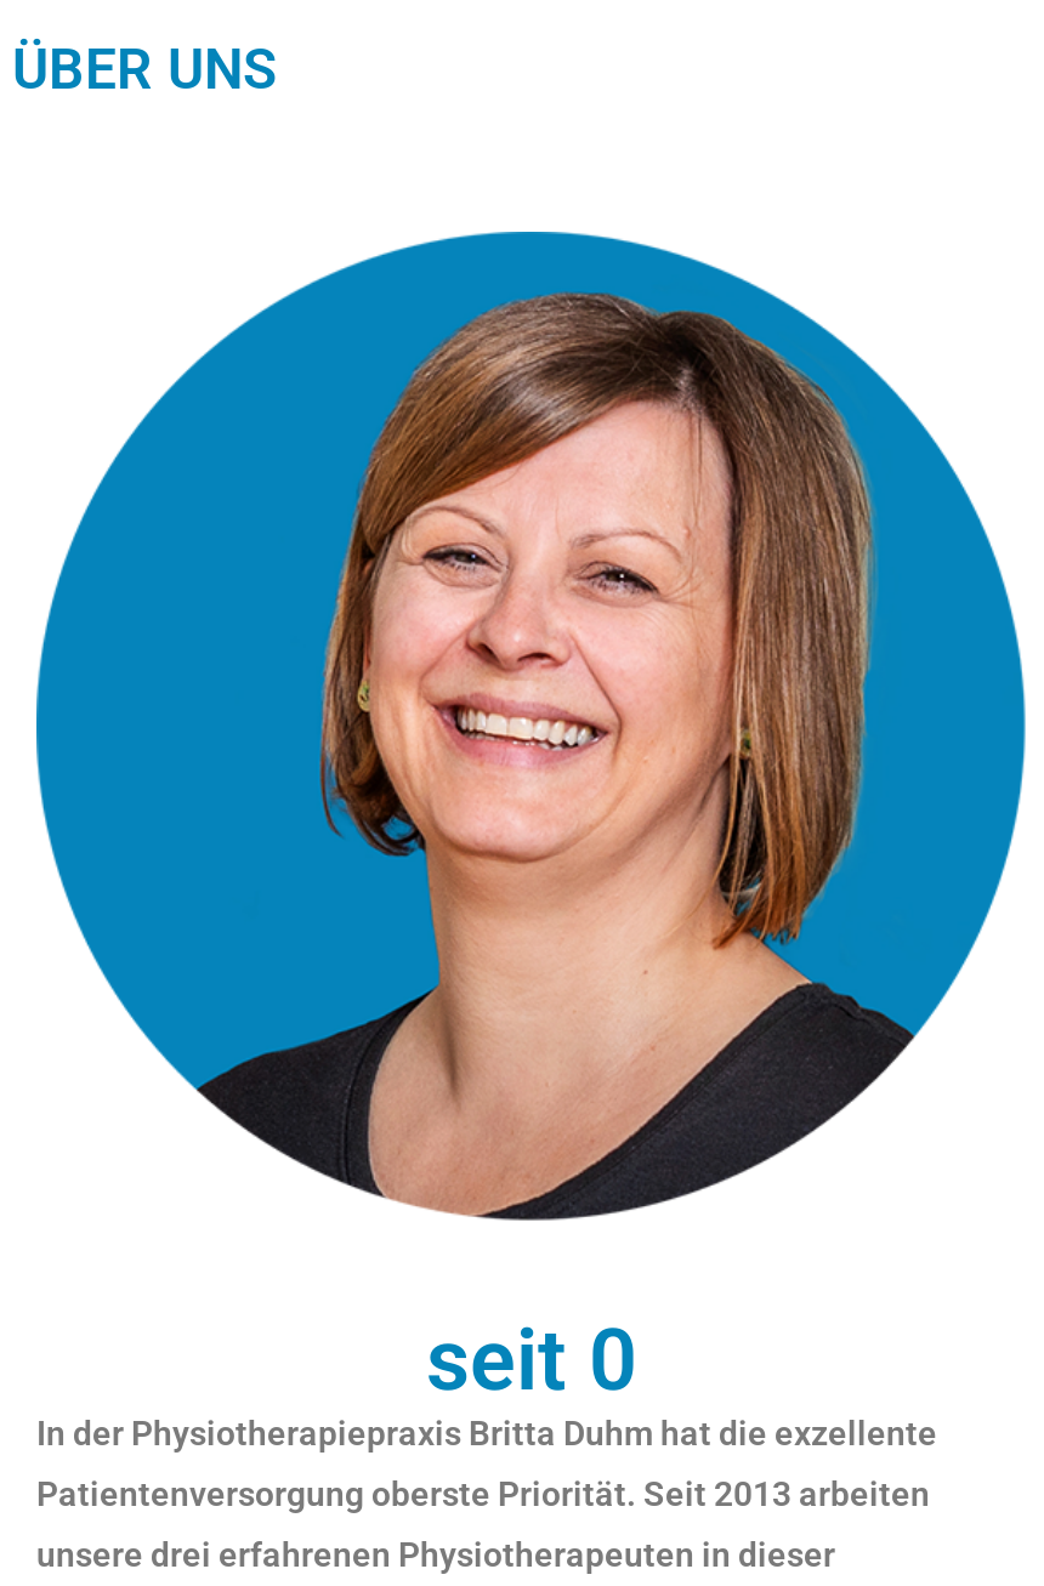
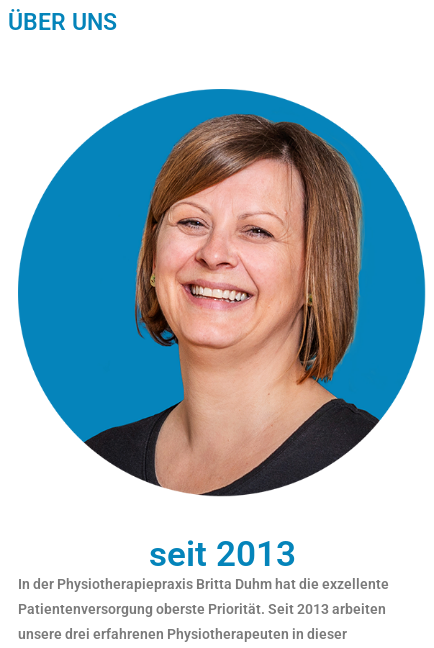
- seit 0
+ seit 2013
